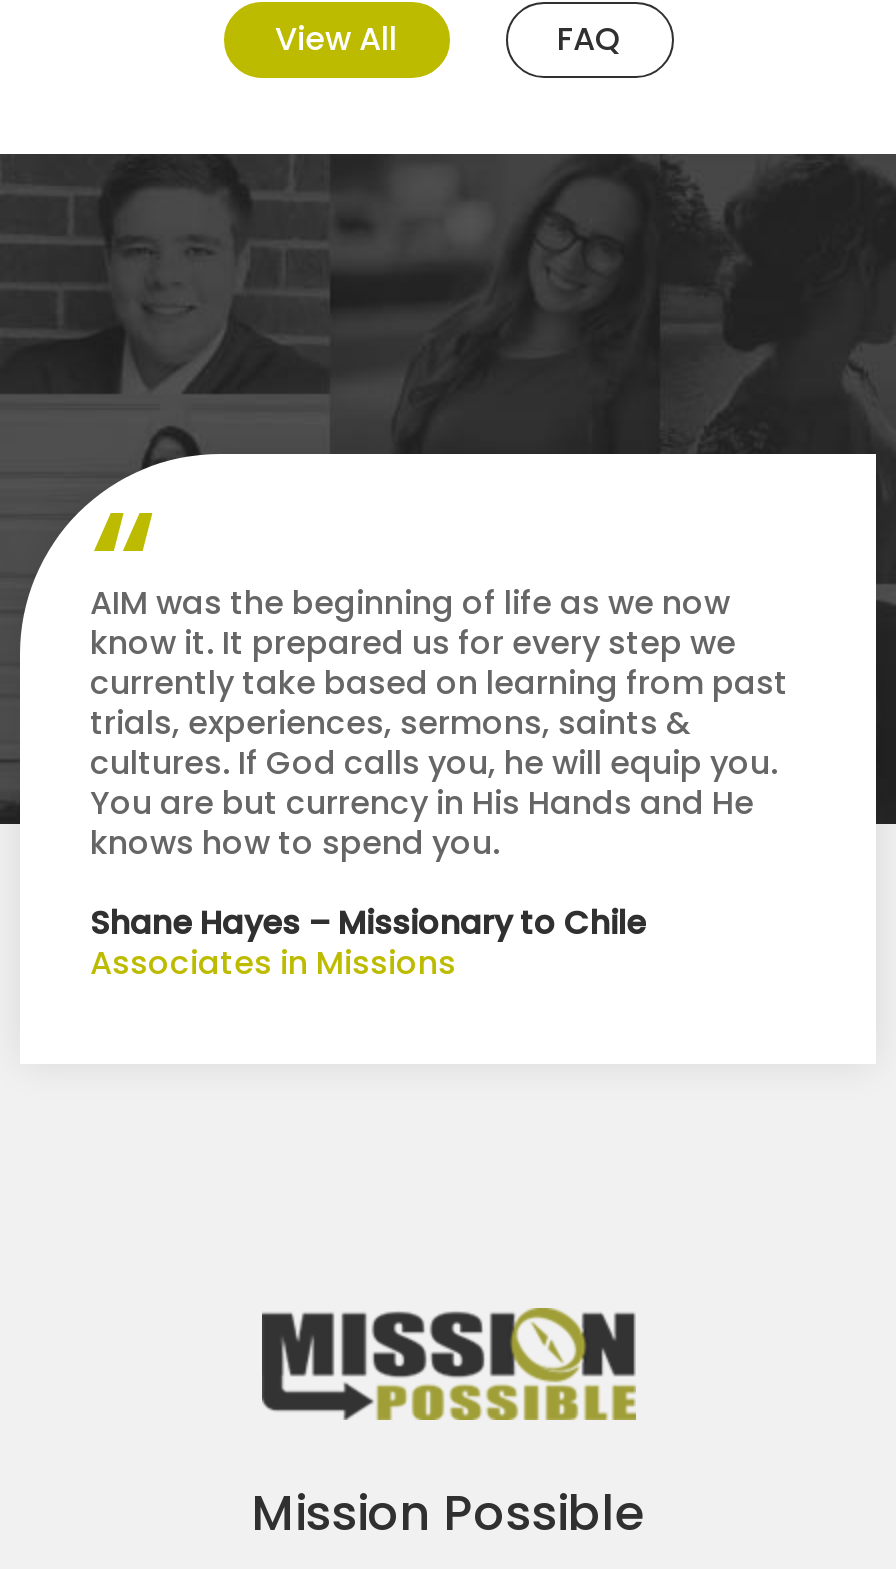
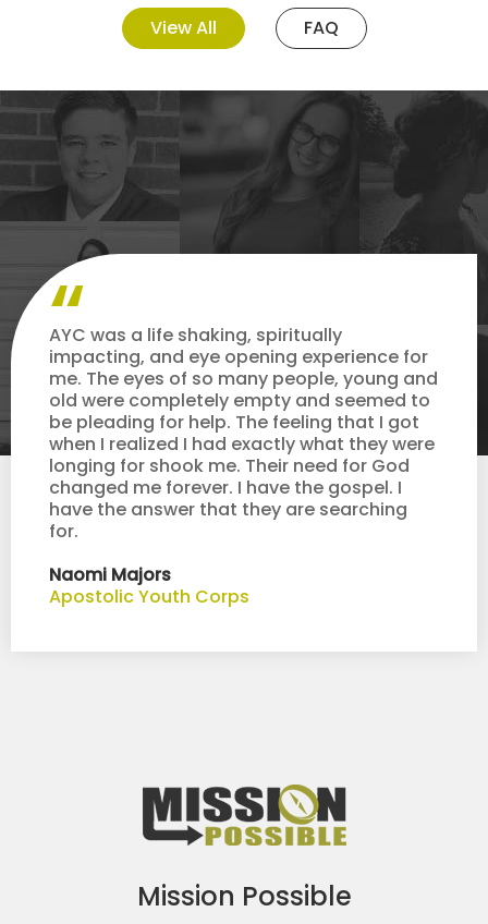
- AIM was the beginning of life as we now
- know it. It prepared us for every step we
- currently take based on learning from past
- trials, experiences, sermons, saints &
- cultures. If God calls you, he will equip you.
- You are but currency in His Hands and He
- knows how to spend you.
+ AYC was a life shaking, spiritually
+ impacting, and eye opening experience for
+ me. The eyes of so many people, young and
+ old were completely empty and seemed to
+ be pleading for help. The feeling that I got
+ when I realized I had exactly what they were
+ longing for shook me. Their need for God
+ changed me forever. I have the gospel. I
+ have the answer that they are searching
+ for.

- Shane Hayes – Missionary to Chile
- Associates in Missions
+ Naomi Majors
+ Apostolic Youth Corps
